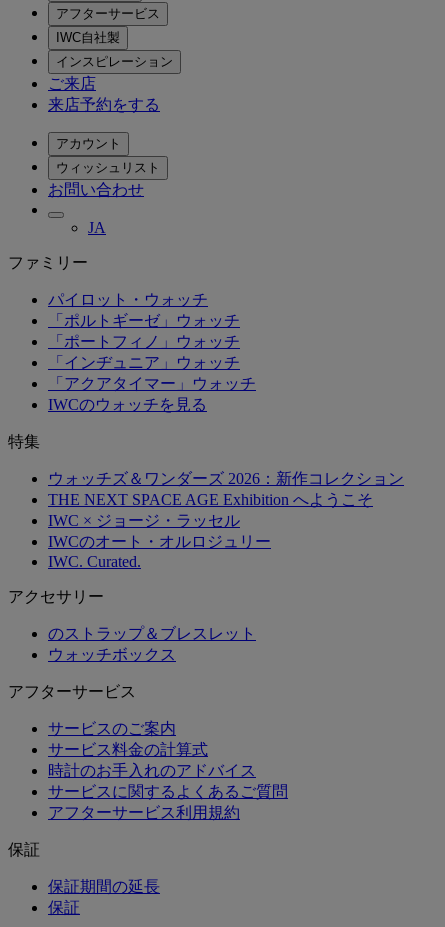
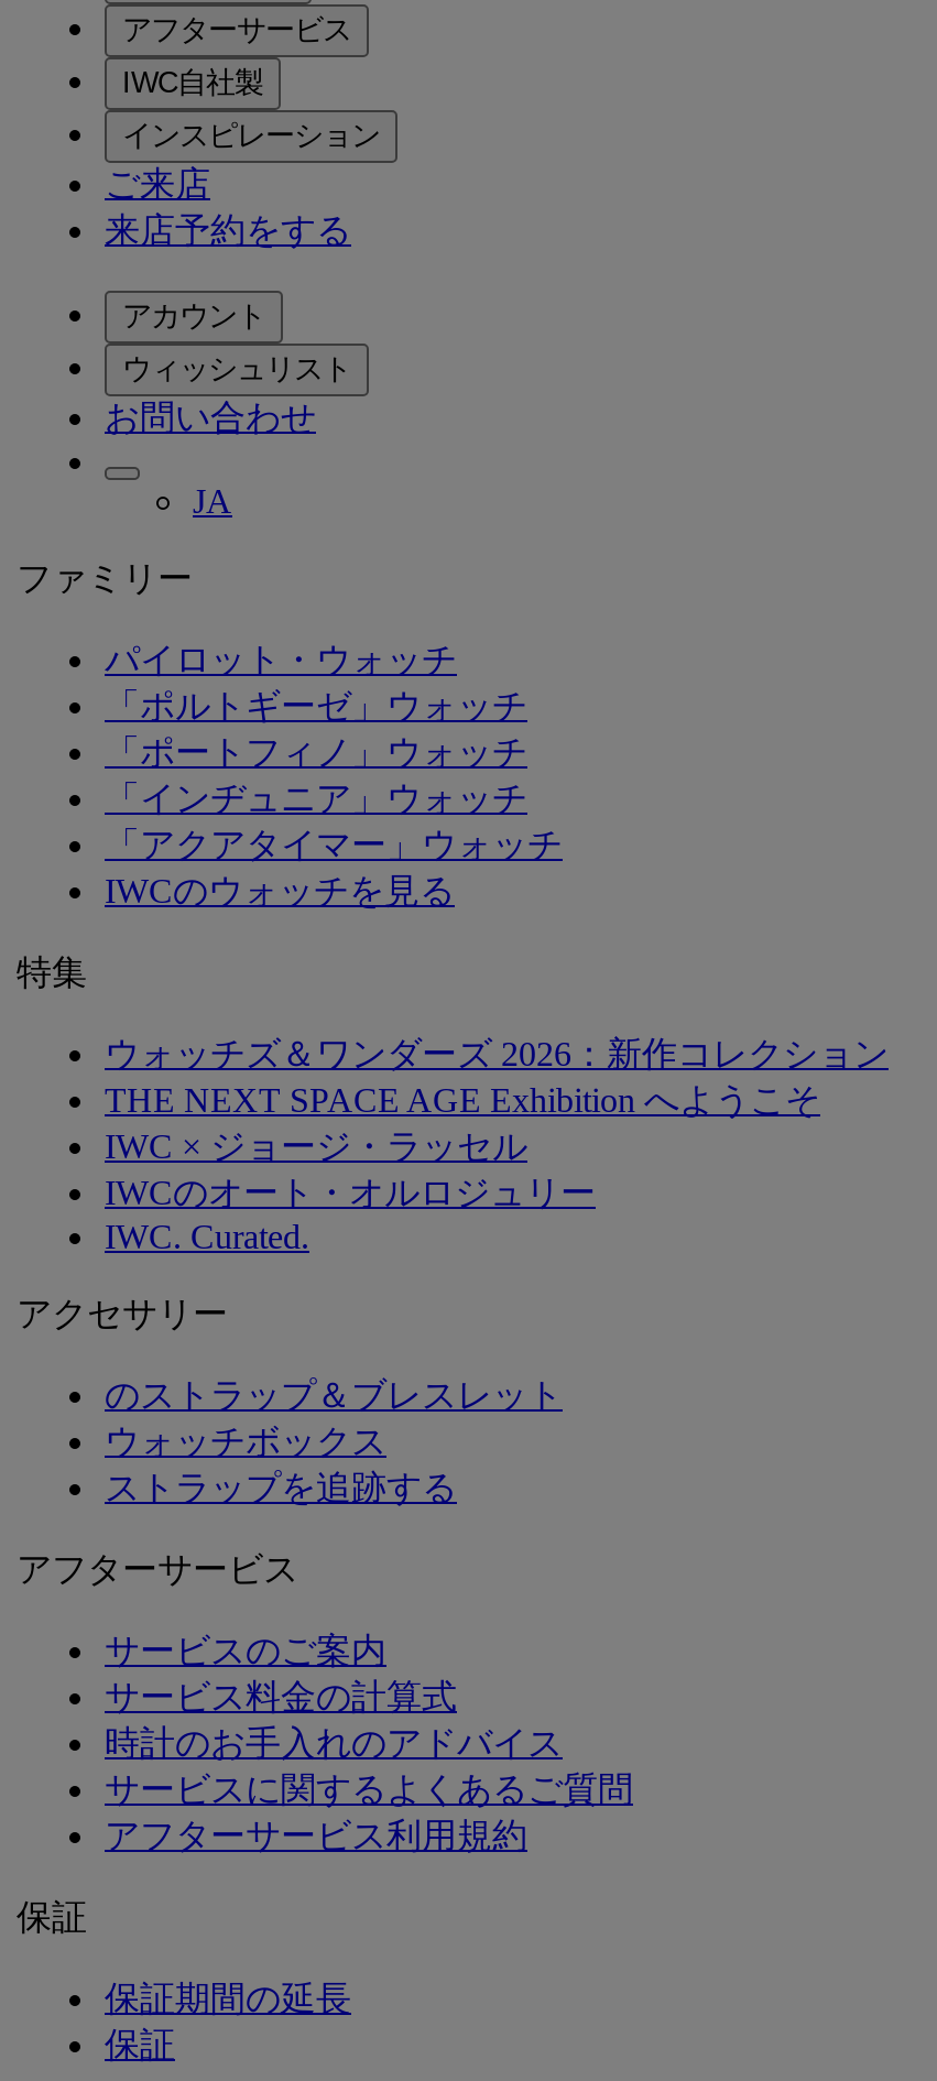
+ ストラップを追跡する
